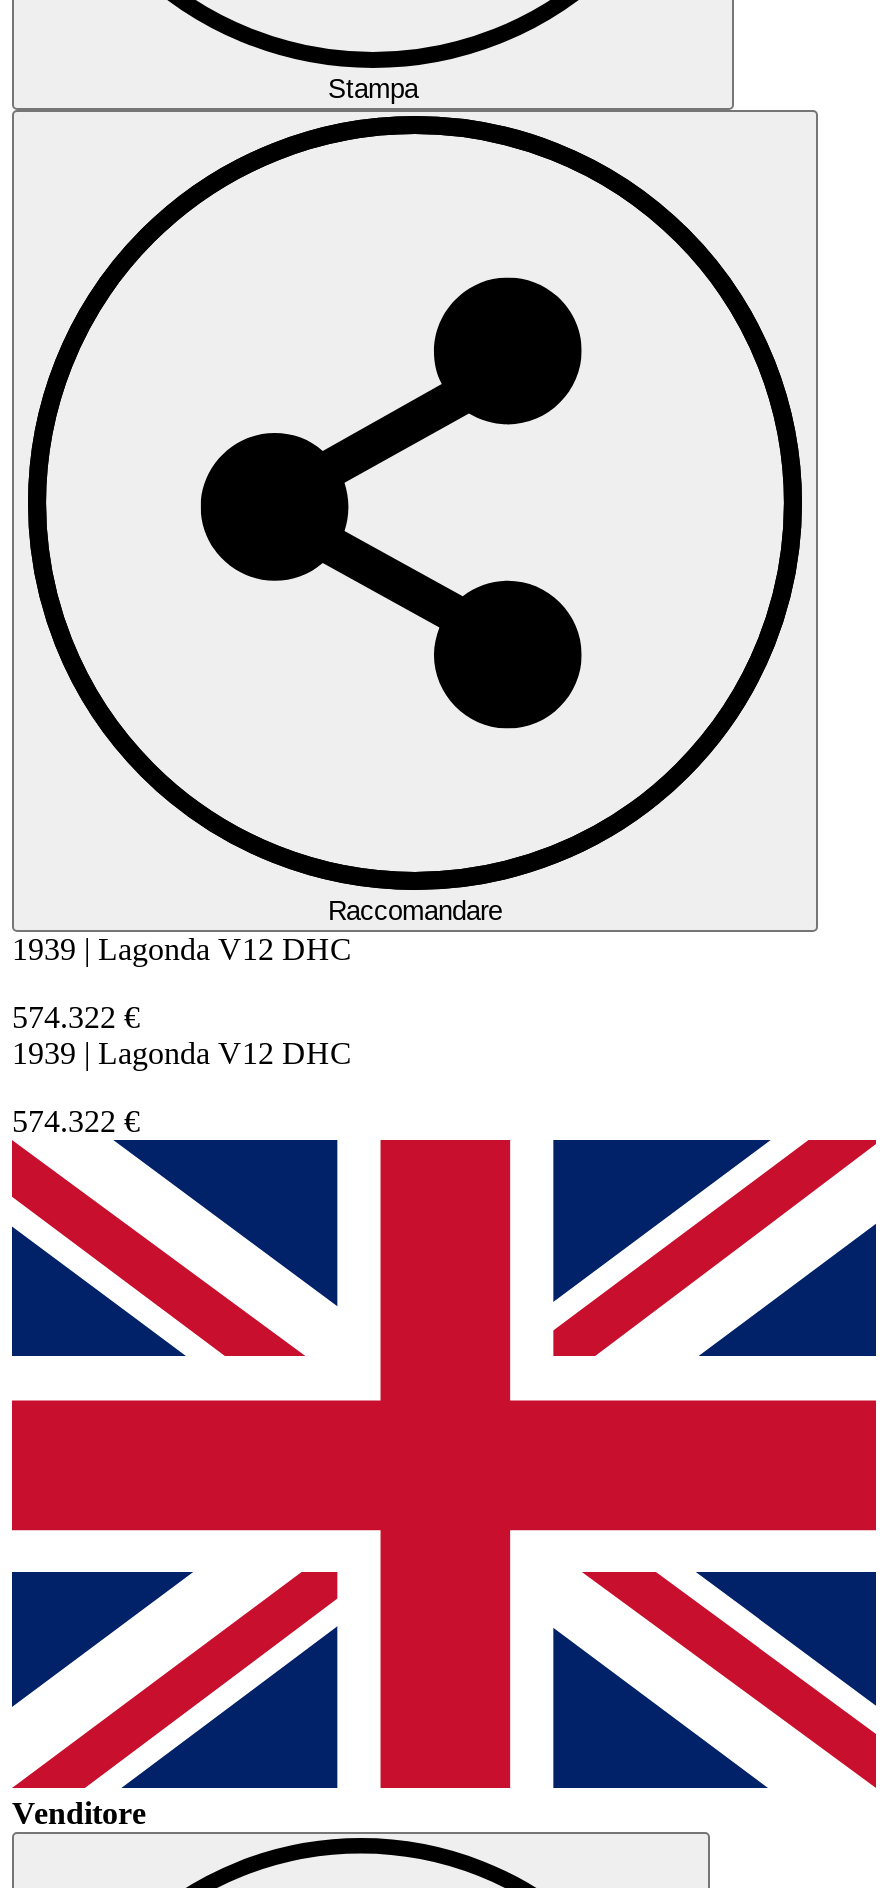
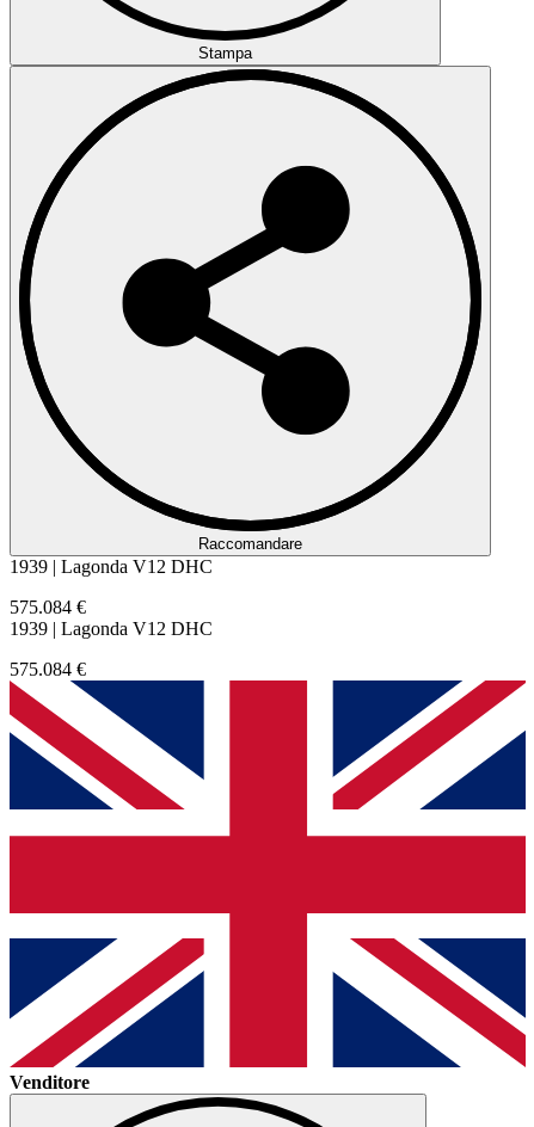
- 574.322 €
+ 575.084 €

- 574.322 €
+ 575.084 €
